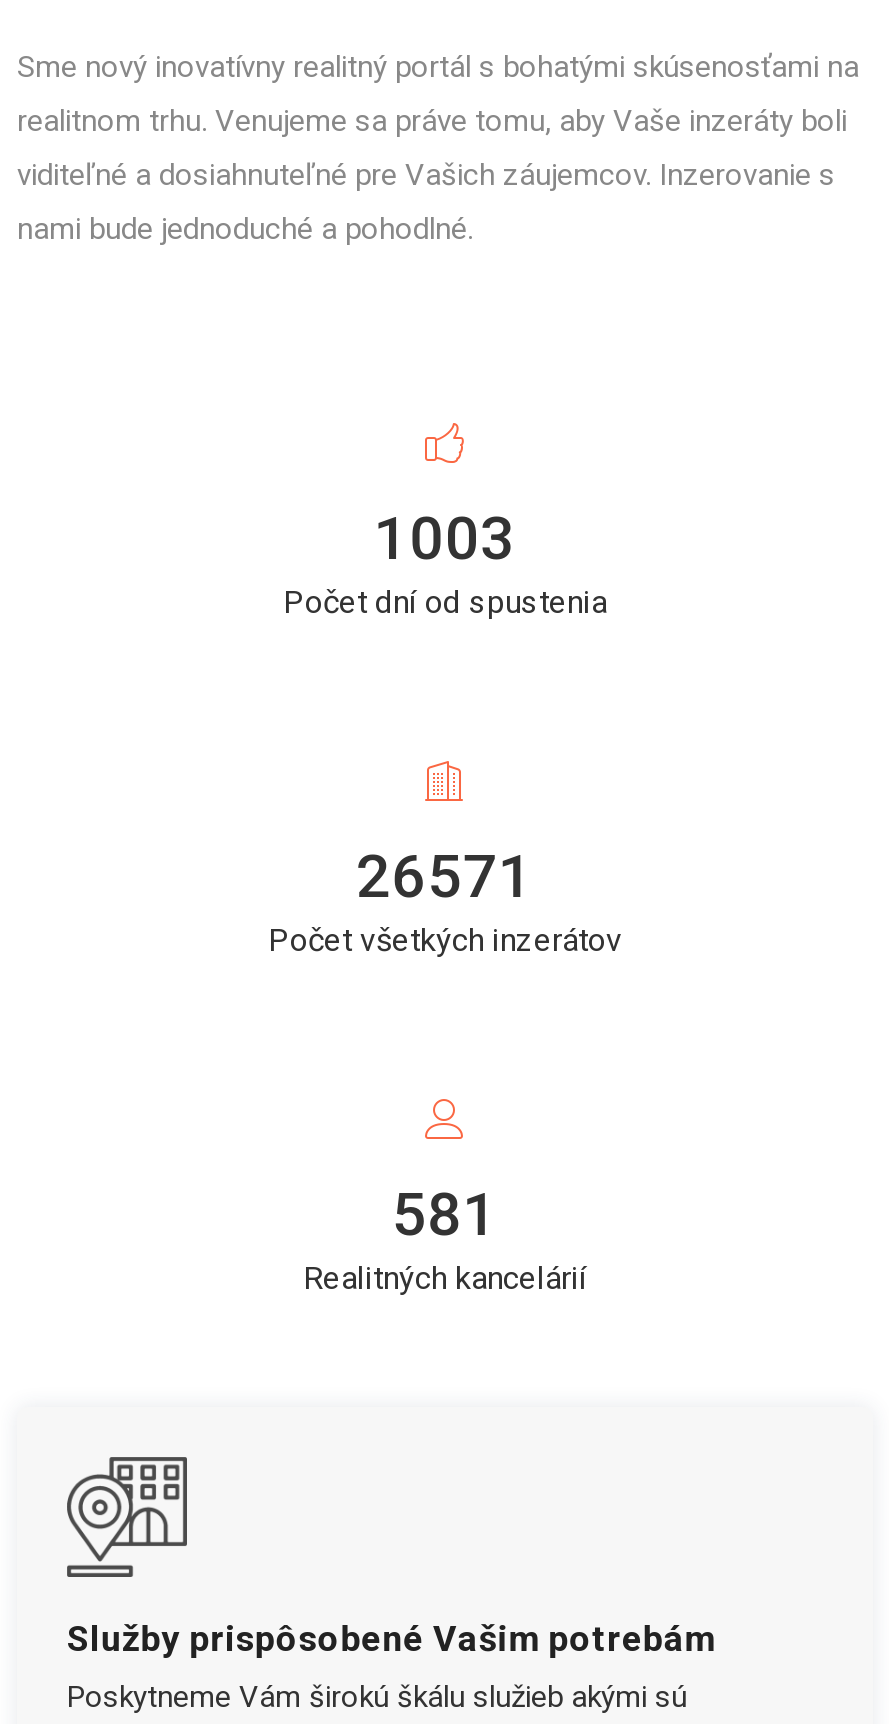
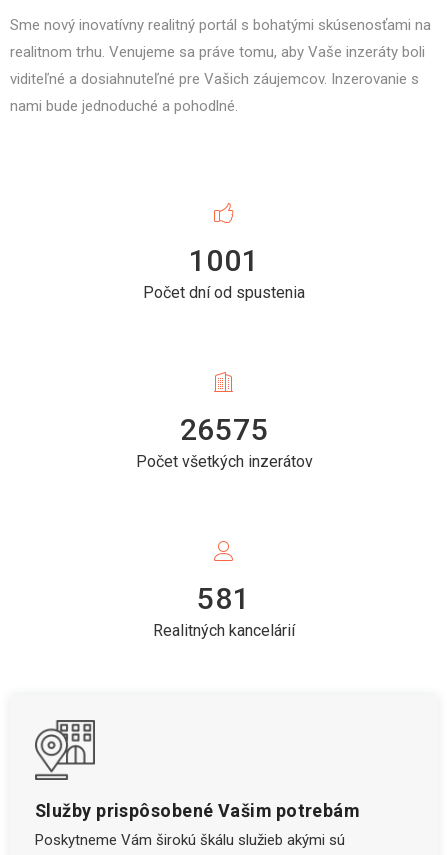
- 1003
+ 1001

- 26571
+ 26575
